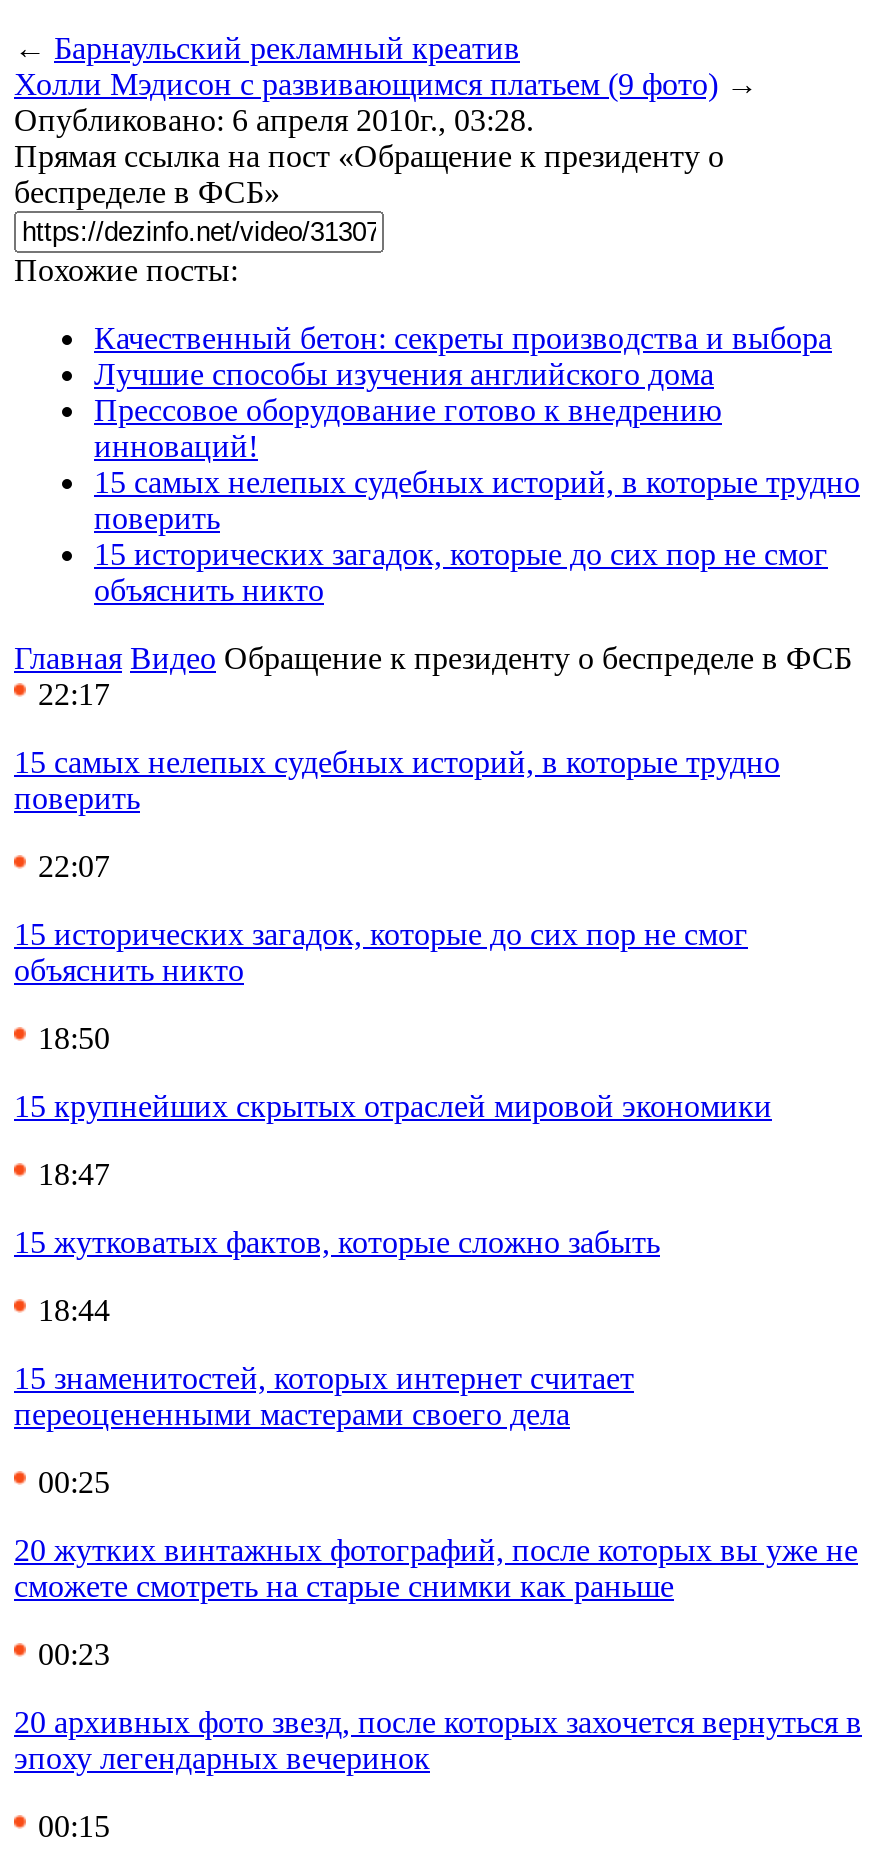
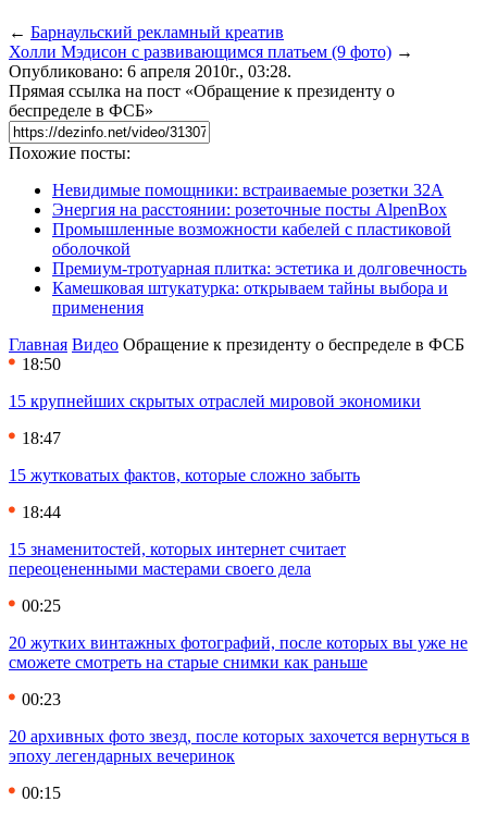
- Качественный бетон: секреты производства и выбора
- Лучшие способы изучения английского дома
- Прессовое оборудование готово к внедрению
- инноваций!
- 15 самых нелепых судебных историй, в которые трудно
- поверить
- 15 исторических загадок, которые до сих пор не смог
- объяснить никто
+ Невидимые помощники: встраиваемые розетки 32А
+ Энергия на расстоянии: розеточные посты AlpenBox
+ Промышленные возможности кабелей с пластиковой
+ оболочкой
+ Премиум-тротуарная плитка: эстетика и долговечность
+ Камешковая штукатурка: открываем тайны выбора и
+ применения

- 22:17
- 15 самых нелепых судебных историй, в которые трудно
- поверить
- 22:07
- 15 исторических загадок, которые до сих пор не смог
- объяснить никто
